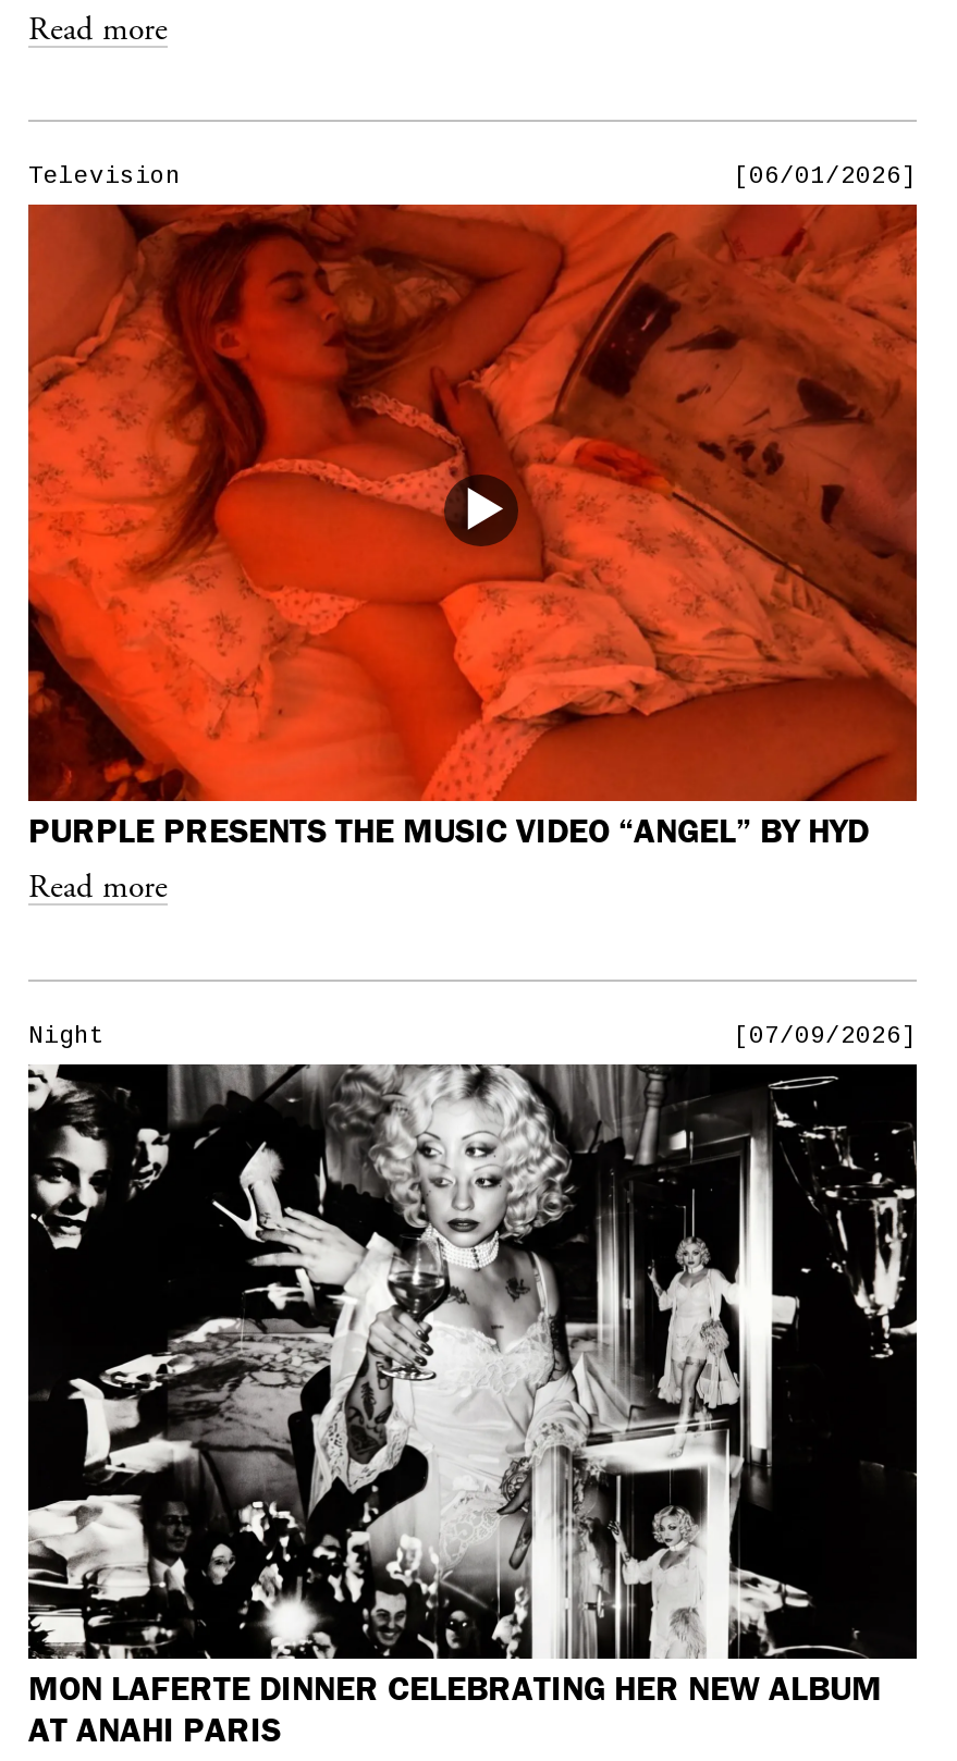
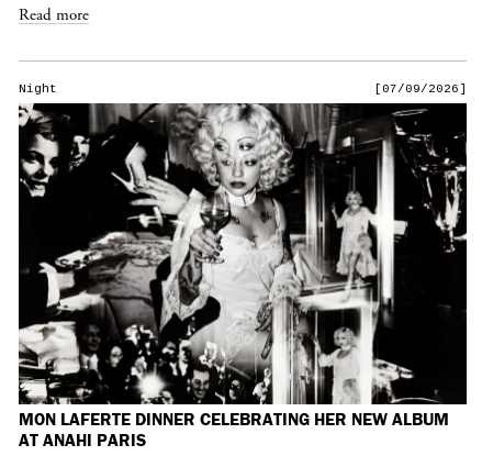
- Television
- [06/01/2026]

- [image]
- PURPLE PRESENTS THE MUSIC VIDEO “ANGEL” BY HYD
- Read more
